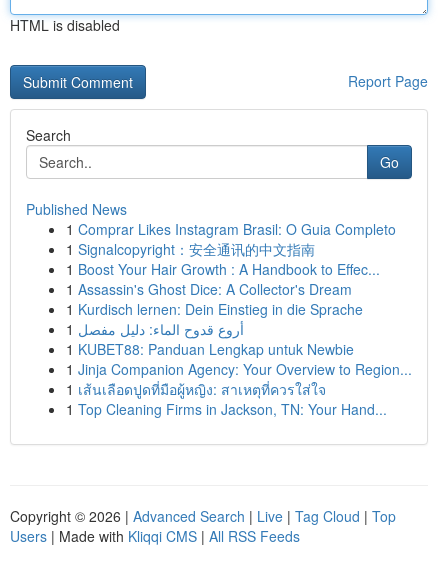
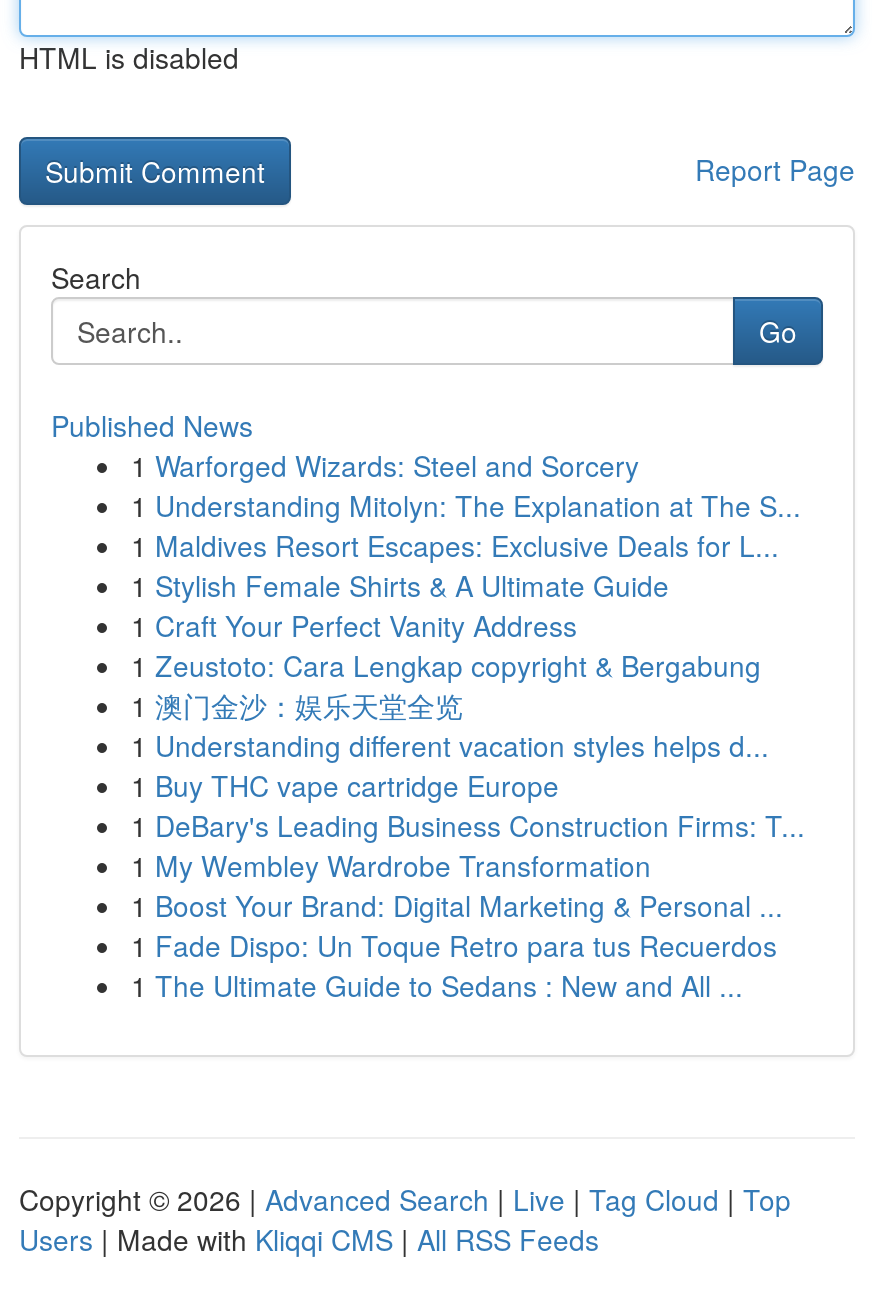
- 1 Comprar Likes Instagram Brasil: O Guia Completo
- 1 Signalcopyright：安全通讯的中文指南
- 1 Boost Your Hair Growth : A Handbook to Effec...
- 1 Assassin's Ghost Dice: A Collector's Dream
- 1 Kurdisch lernen: Dein Einstieg in die Sprache
- 1 أروع قدوح الماء: دليل مفصل
- 1 KUBET88: Panduan Lengkap untuk Newbie
- 1 Jinja Companion Agency: Your Overview to Region...
- 1 เส้นเลือดปูดที่มือผู้หญิง: สาเหตุที่ควรใส่ใจ
- 1 Top Cleaning Firms in Jackson, TN: Your Hand...
+ 1 Warforged Wizards: Steel and Sorcery
+ 1 Understanding Mitolyn: The Explanation at The S...
+ 1 Maldives Resort Escapes: Exclusive Deals for L...
+ 1 Stylish Female Shirts & A Ultimate Guide
+ 1 Craft Your Perfect Vanity Address
+ 1 Zeustoto: Cara Lengkap copyright & Bergabung
+ 1 澳门金沙：娱乐天堂全览
+ 1 Understanding different vacation styles helps d...
+ 1 Buy THC vape cartridge Europe
+ 1 DeBary's Leading Business Construction Firms: T...
+ 1 My Wembley Wardrobe Transformation
+ 1 Boost Your Brand: Digital Marketing & Personal ...
+ 1 Fade Dispo: Un Toque Retro para tus Recuerdos
+ 1 The Ultimate Guide to Sedans : New and All ...
